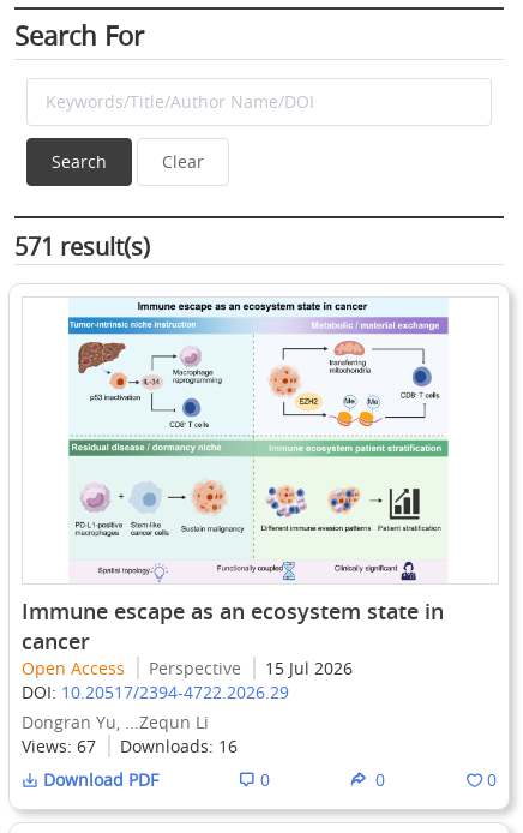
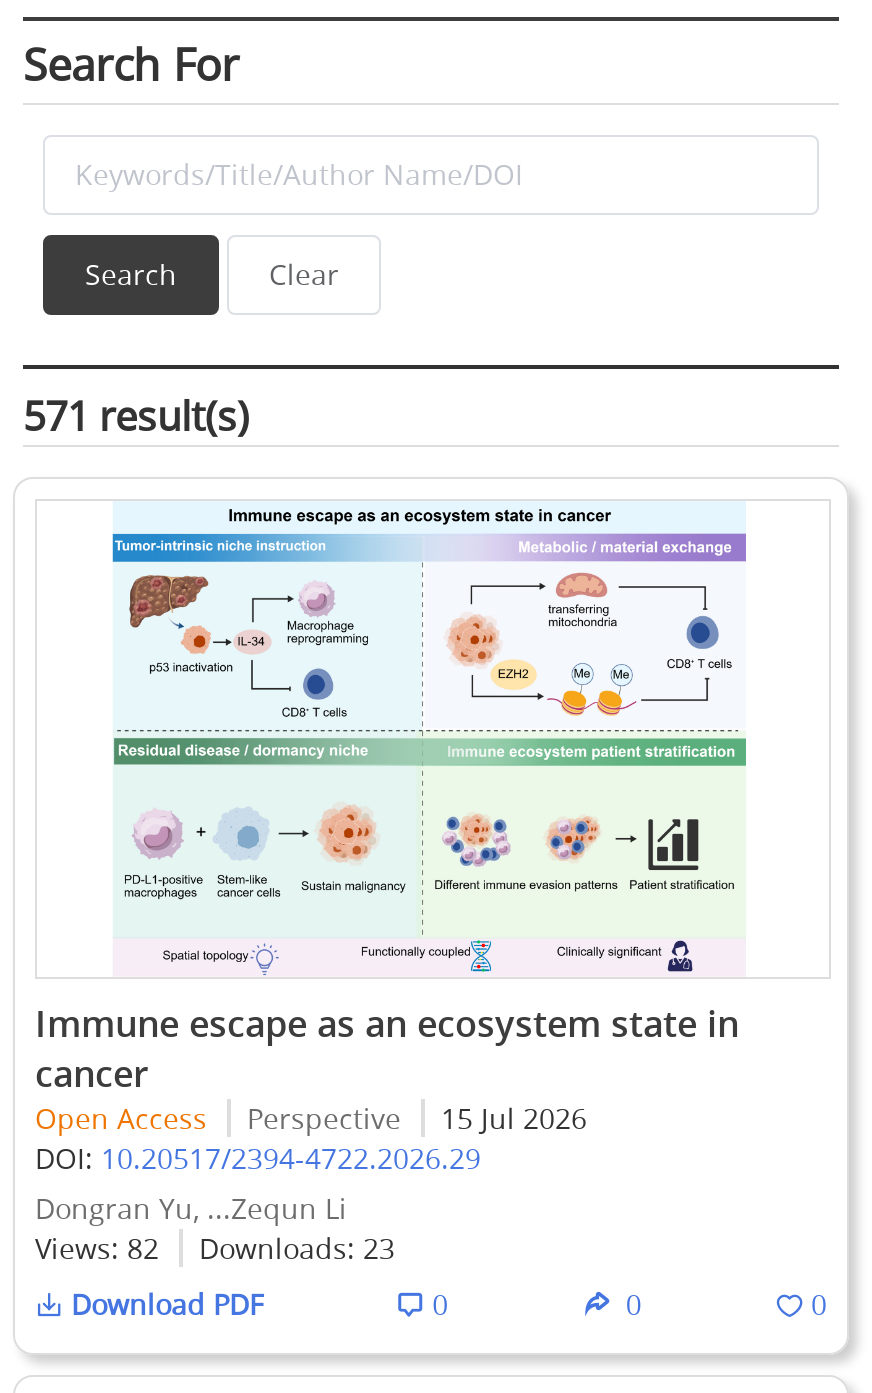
- Views: 67
+ Views: 82

- Downloads: 16
+ Downloads: 23
